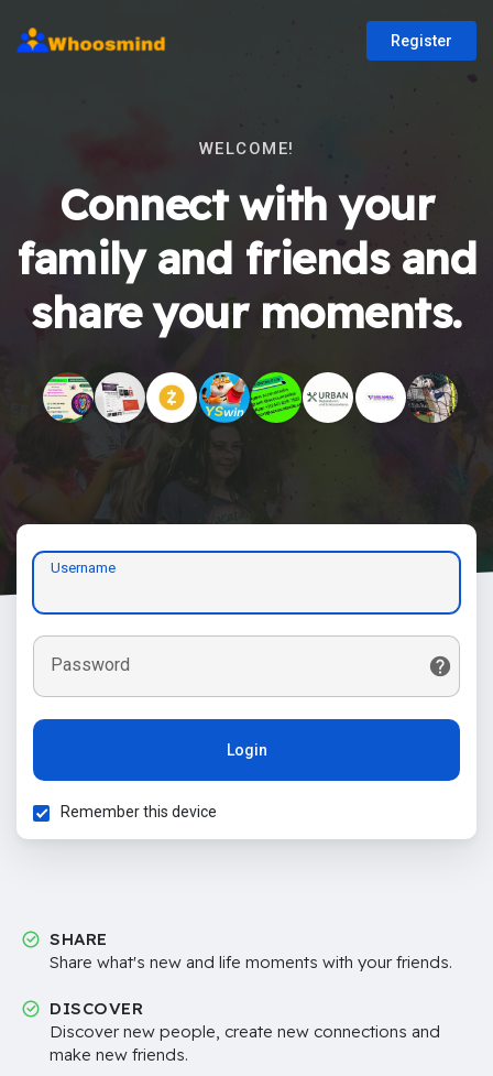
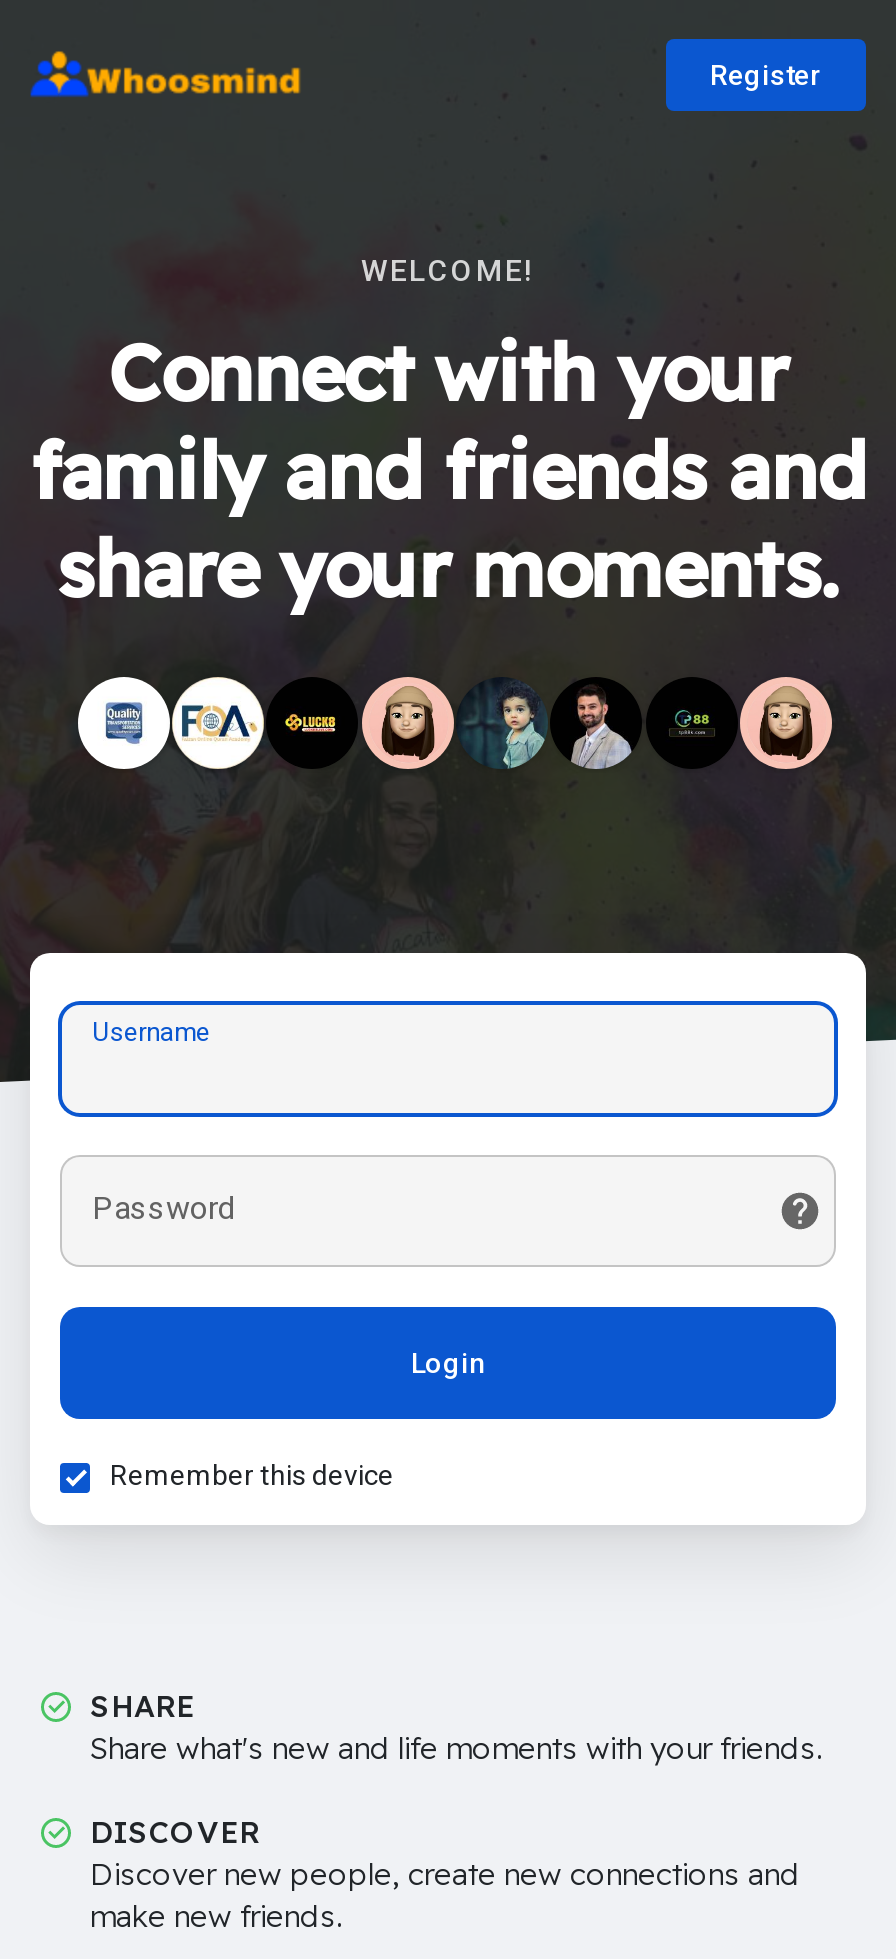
- [image]
+ [image]
